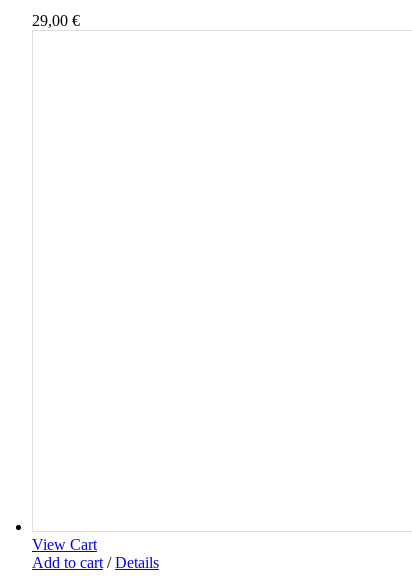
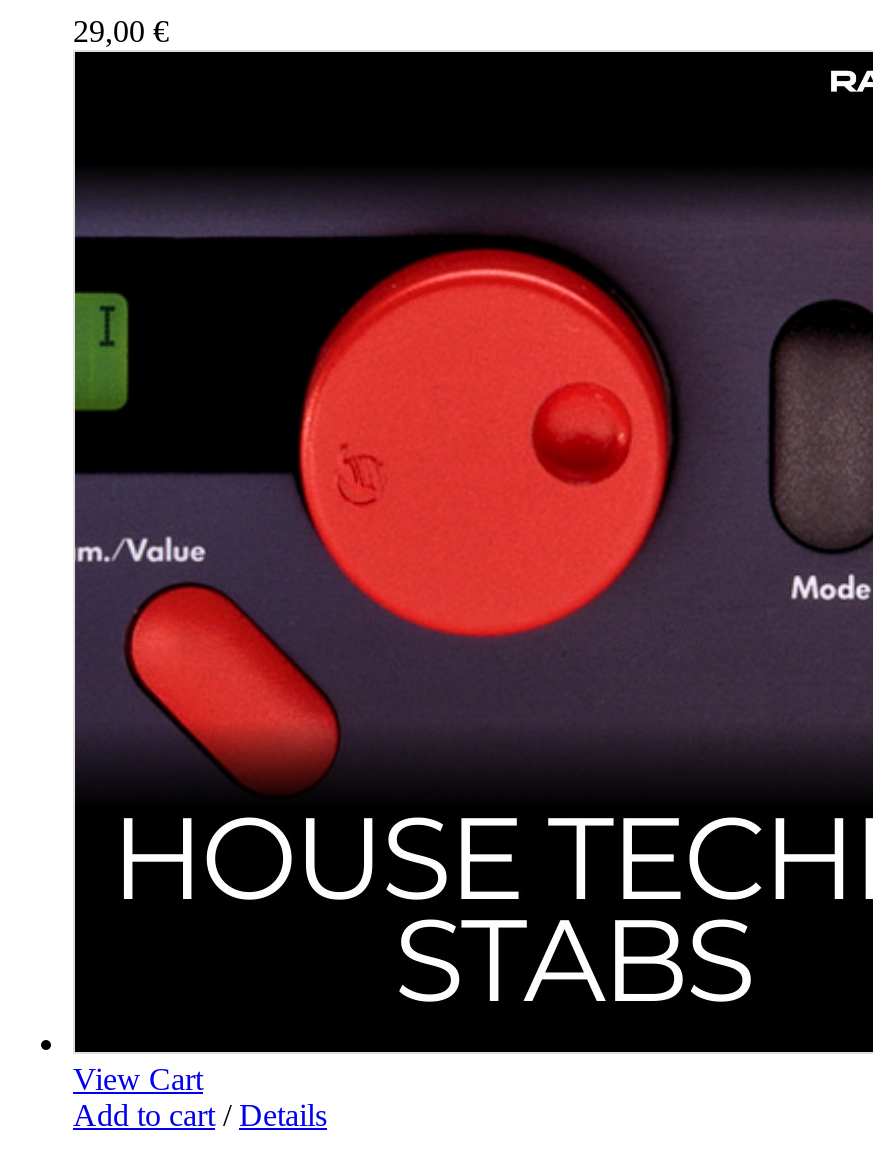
+ [image]
